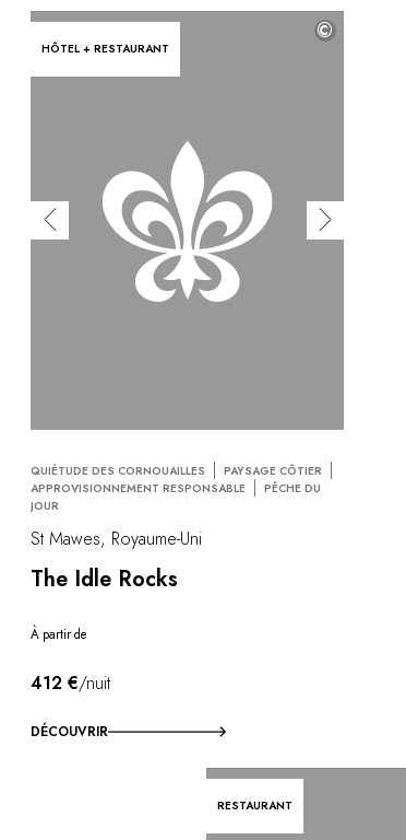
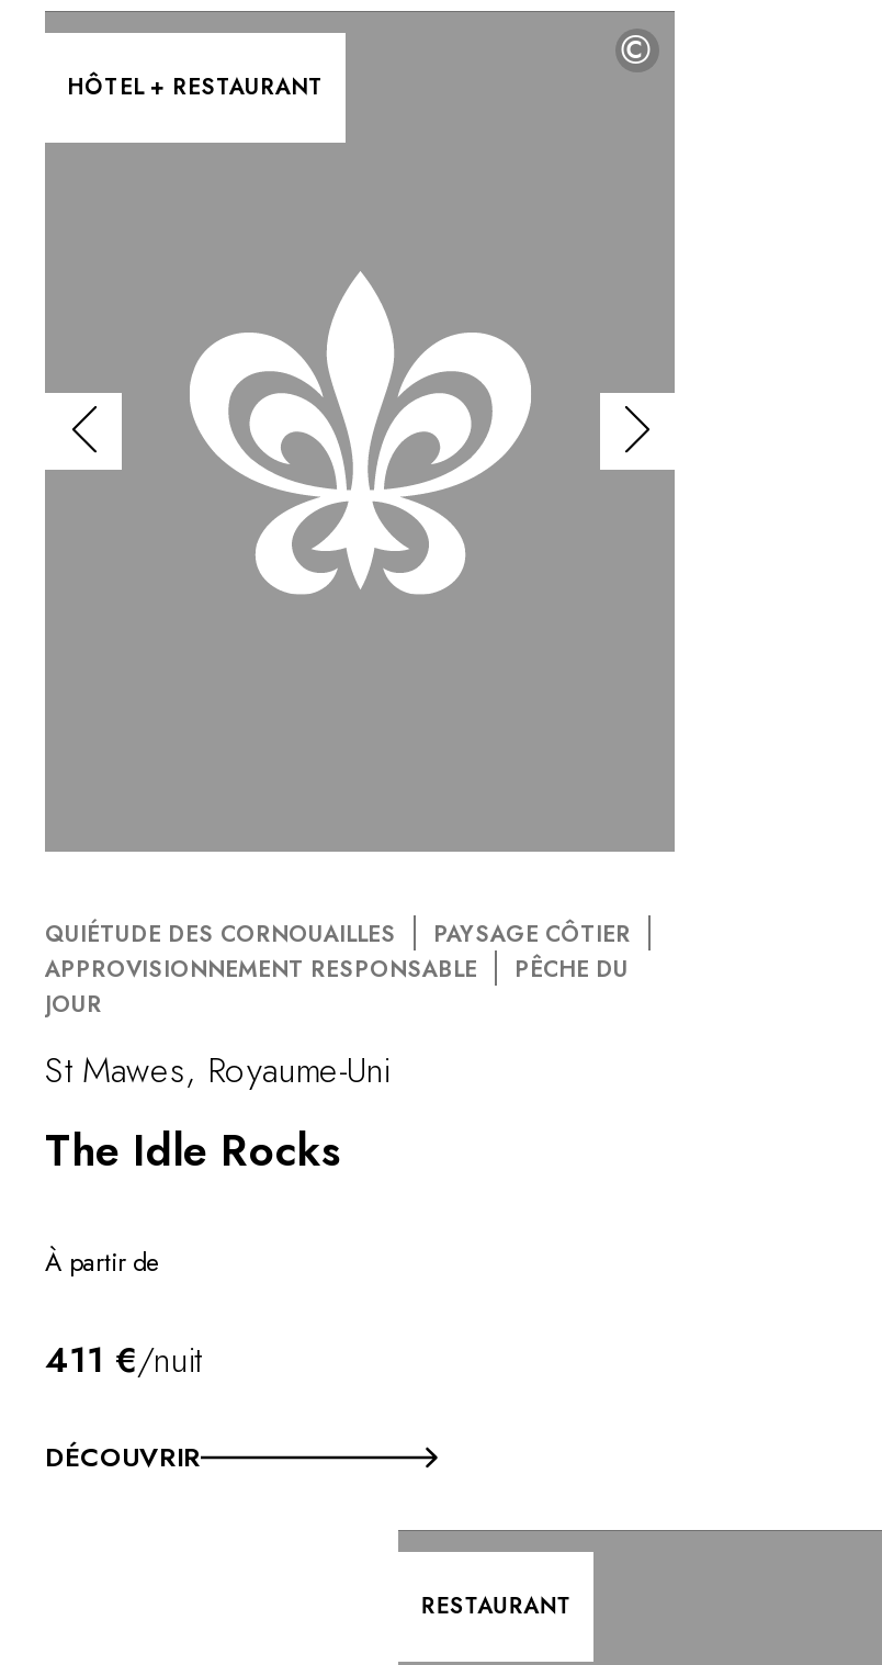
- 412 €/nuit
+ 411 €/nuit
